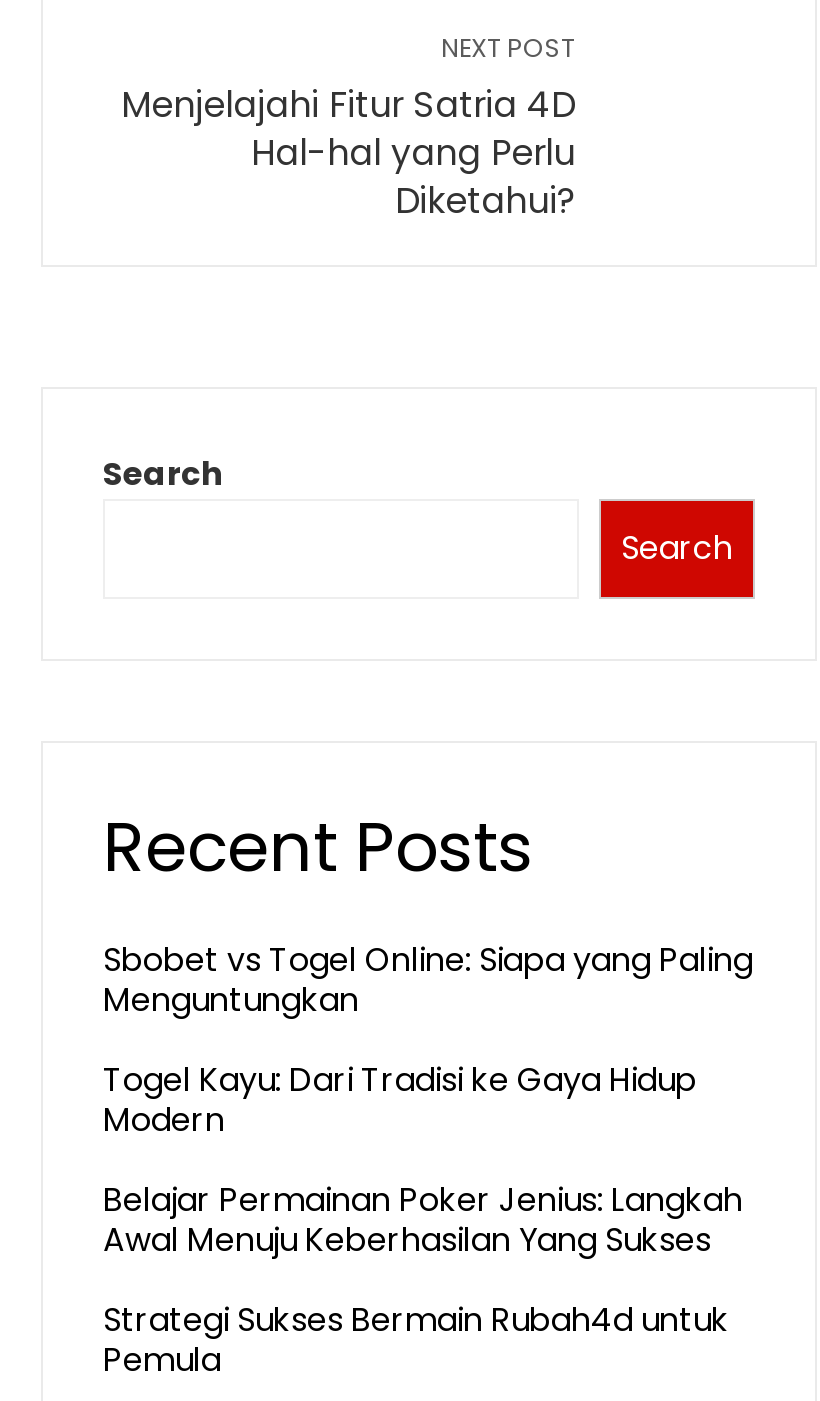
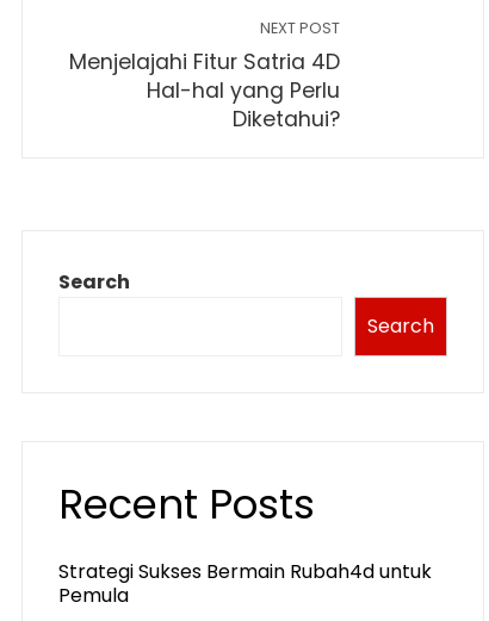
- Sbobet vs Togel Online: Siapa yang Paling
- Menguntungkan
- Togel Kayu: Dari Tradisi ke Gaya Hidup
- Modern
- Belajar Permainan Poker Jenius: Langkah
- Awal Menuju Keberhasilan Yang Sukses
